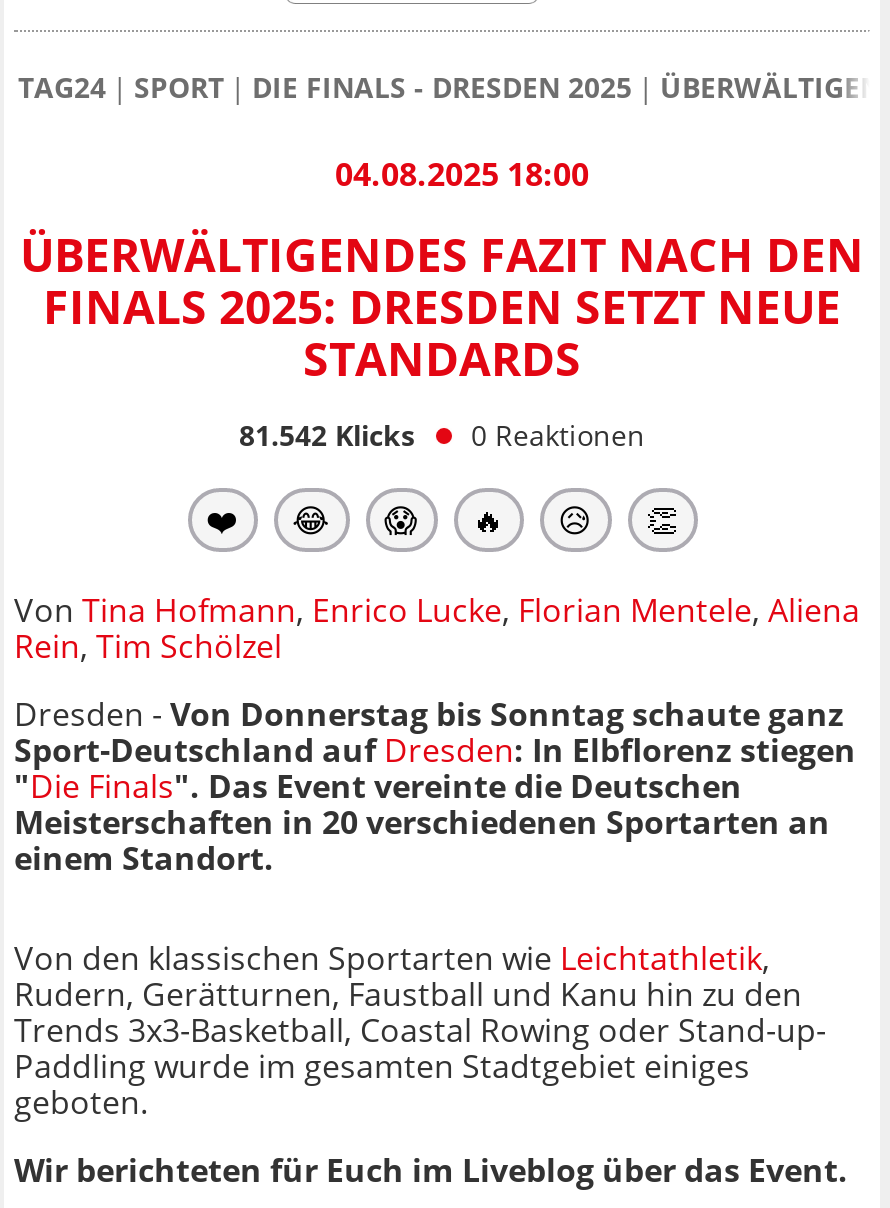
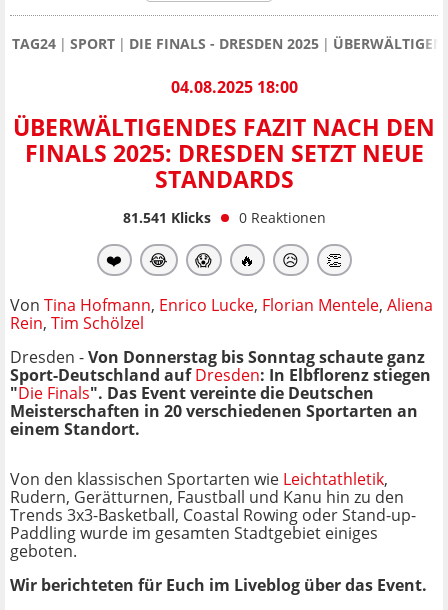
- 81.542 Klicks 0 Reaktionen
+ 81.541 Klicks 0 Reaktionen
